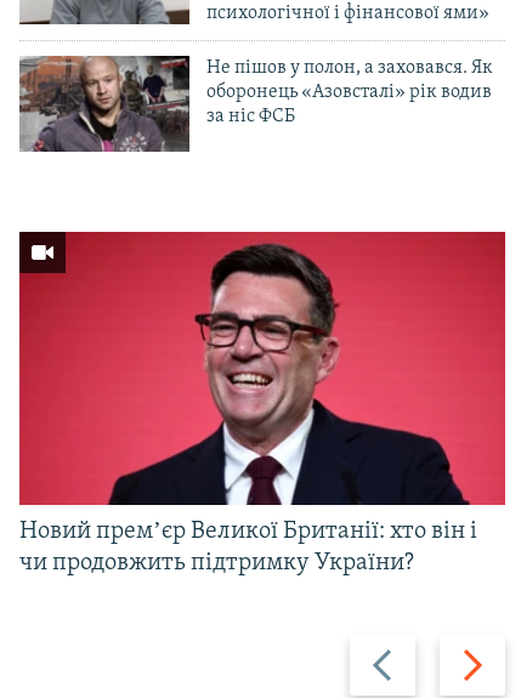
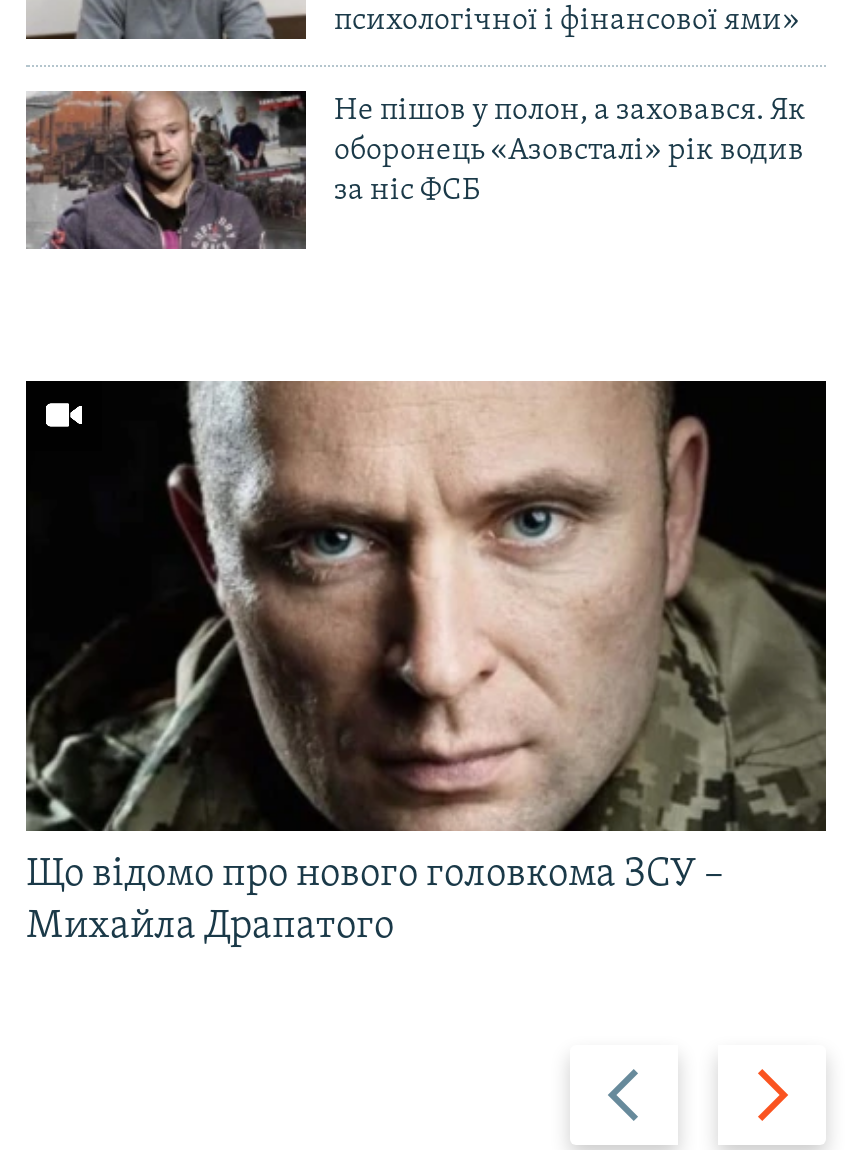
- [image]
- Новий премʼєр Великої Британії: хто він і
- чи продовжить підтримку України?
+ [image]
+ Що відомо про нового головкома ЗСУ –
+ Михайла Драпатого
